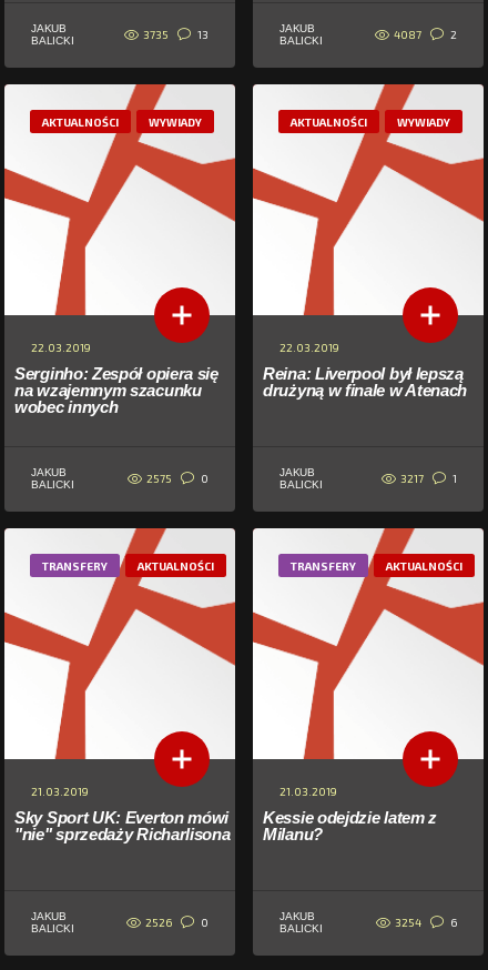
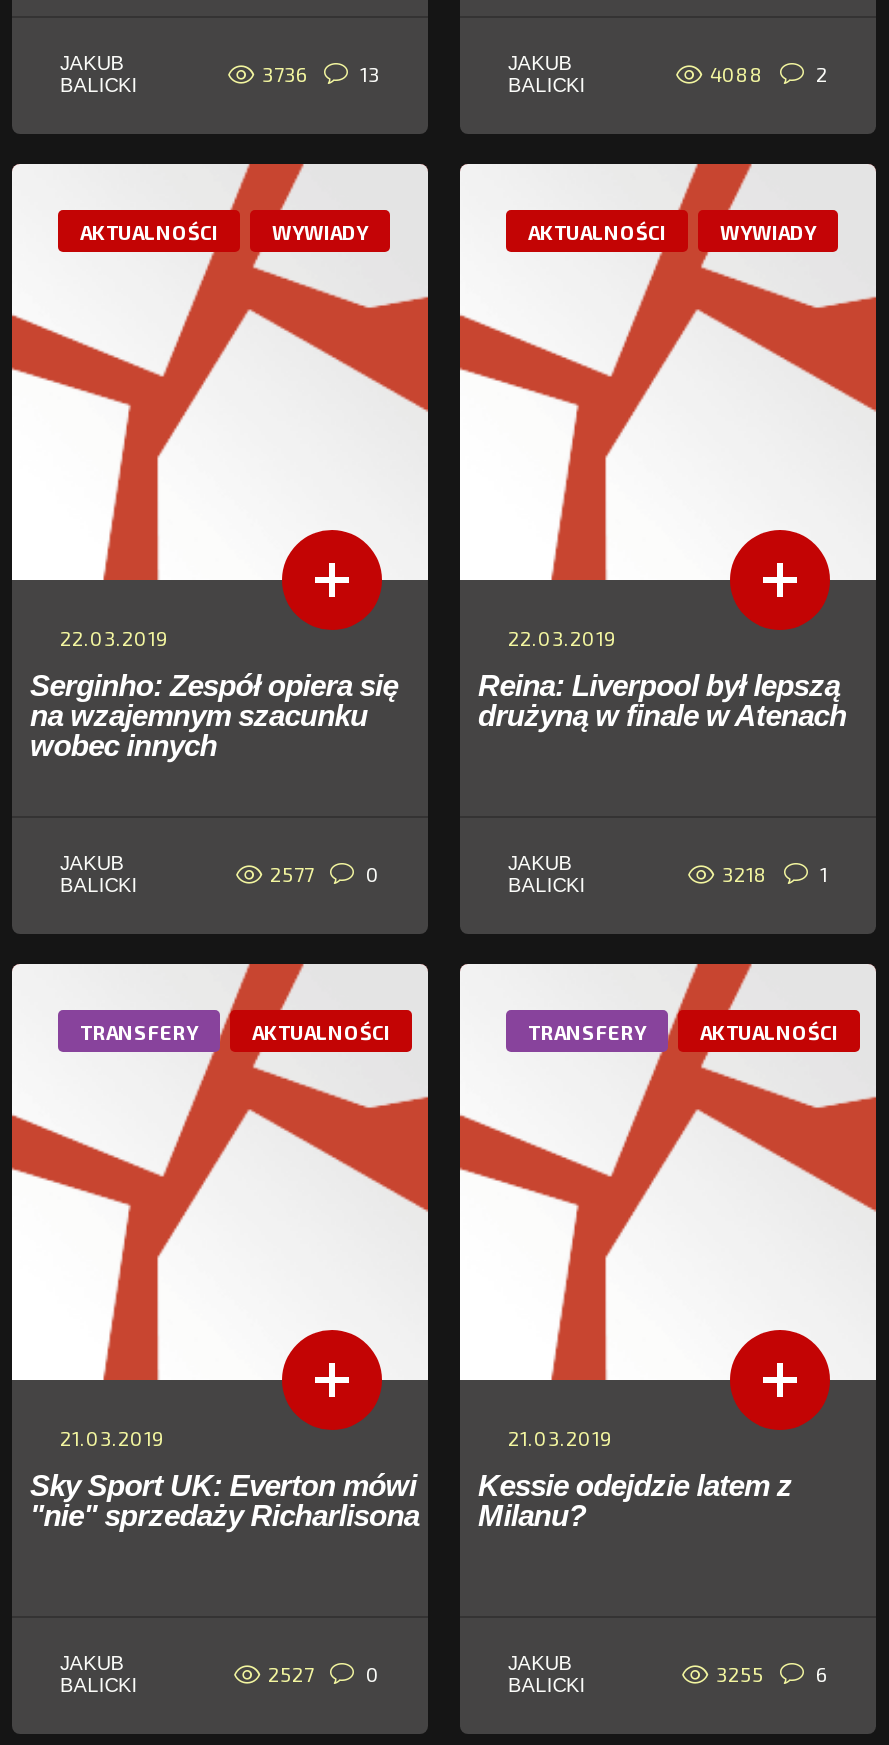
- 3735 13
+ 3736 13

- 4087 2
+ 4088 2

- 2575 0
+ 2577 0

- 3217 1
+ 3218 1

- 2526 0
+ 2527 0

- 3254 6
+ 3255 6
